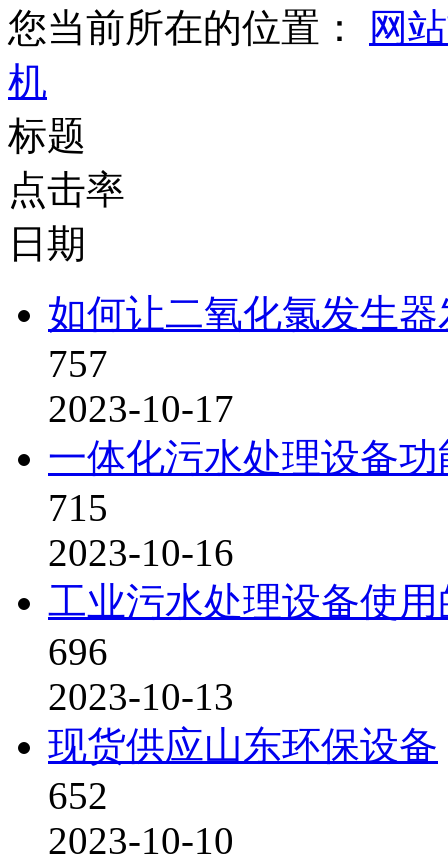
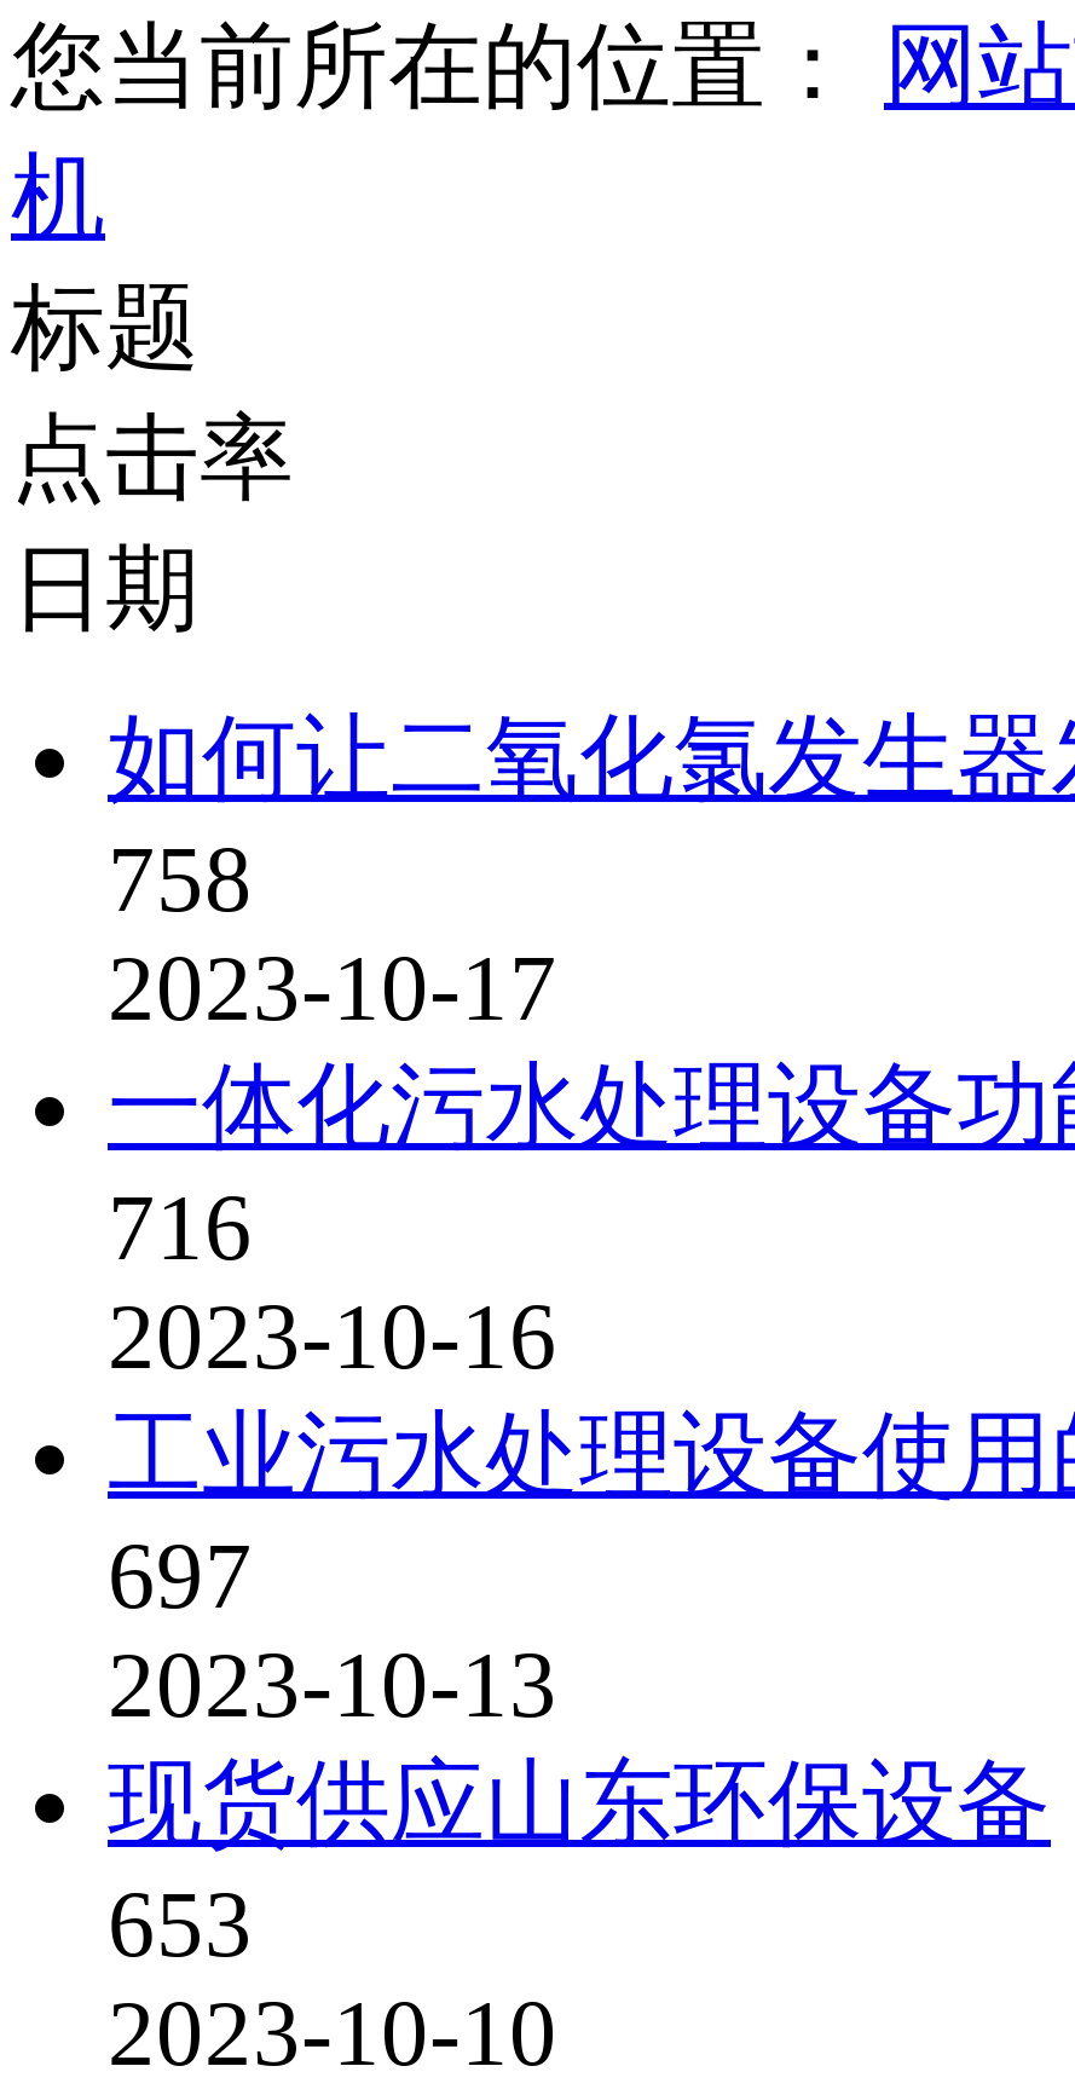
- 757
+ 758

- 715
+ 716

- 696
+ 697

- 652
+ 653
